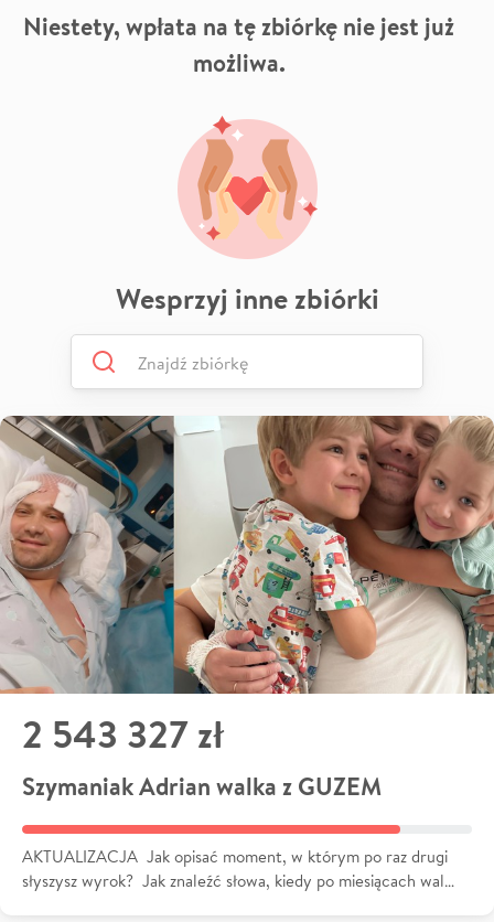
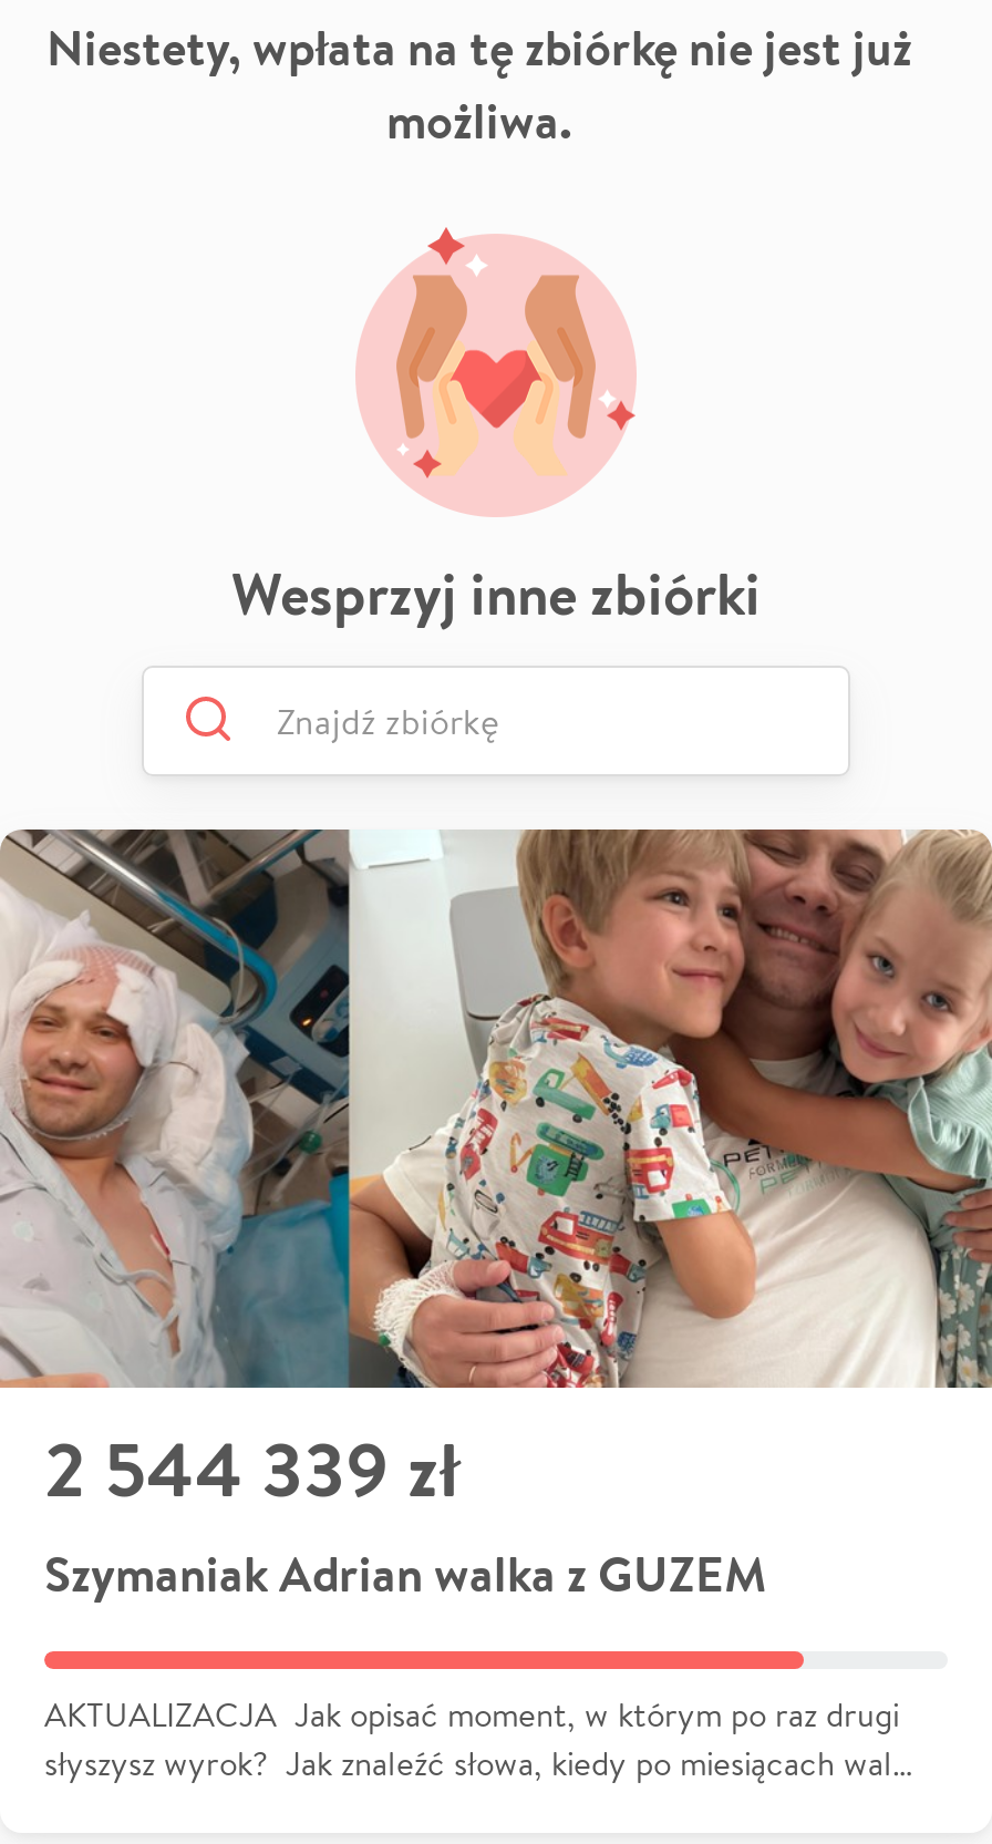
- 2 543 327 zł
+ 2 544 339 zł
